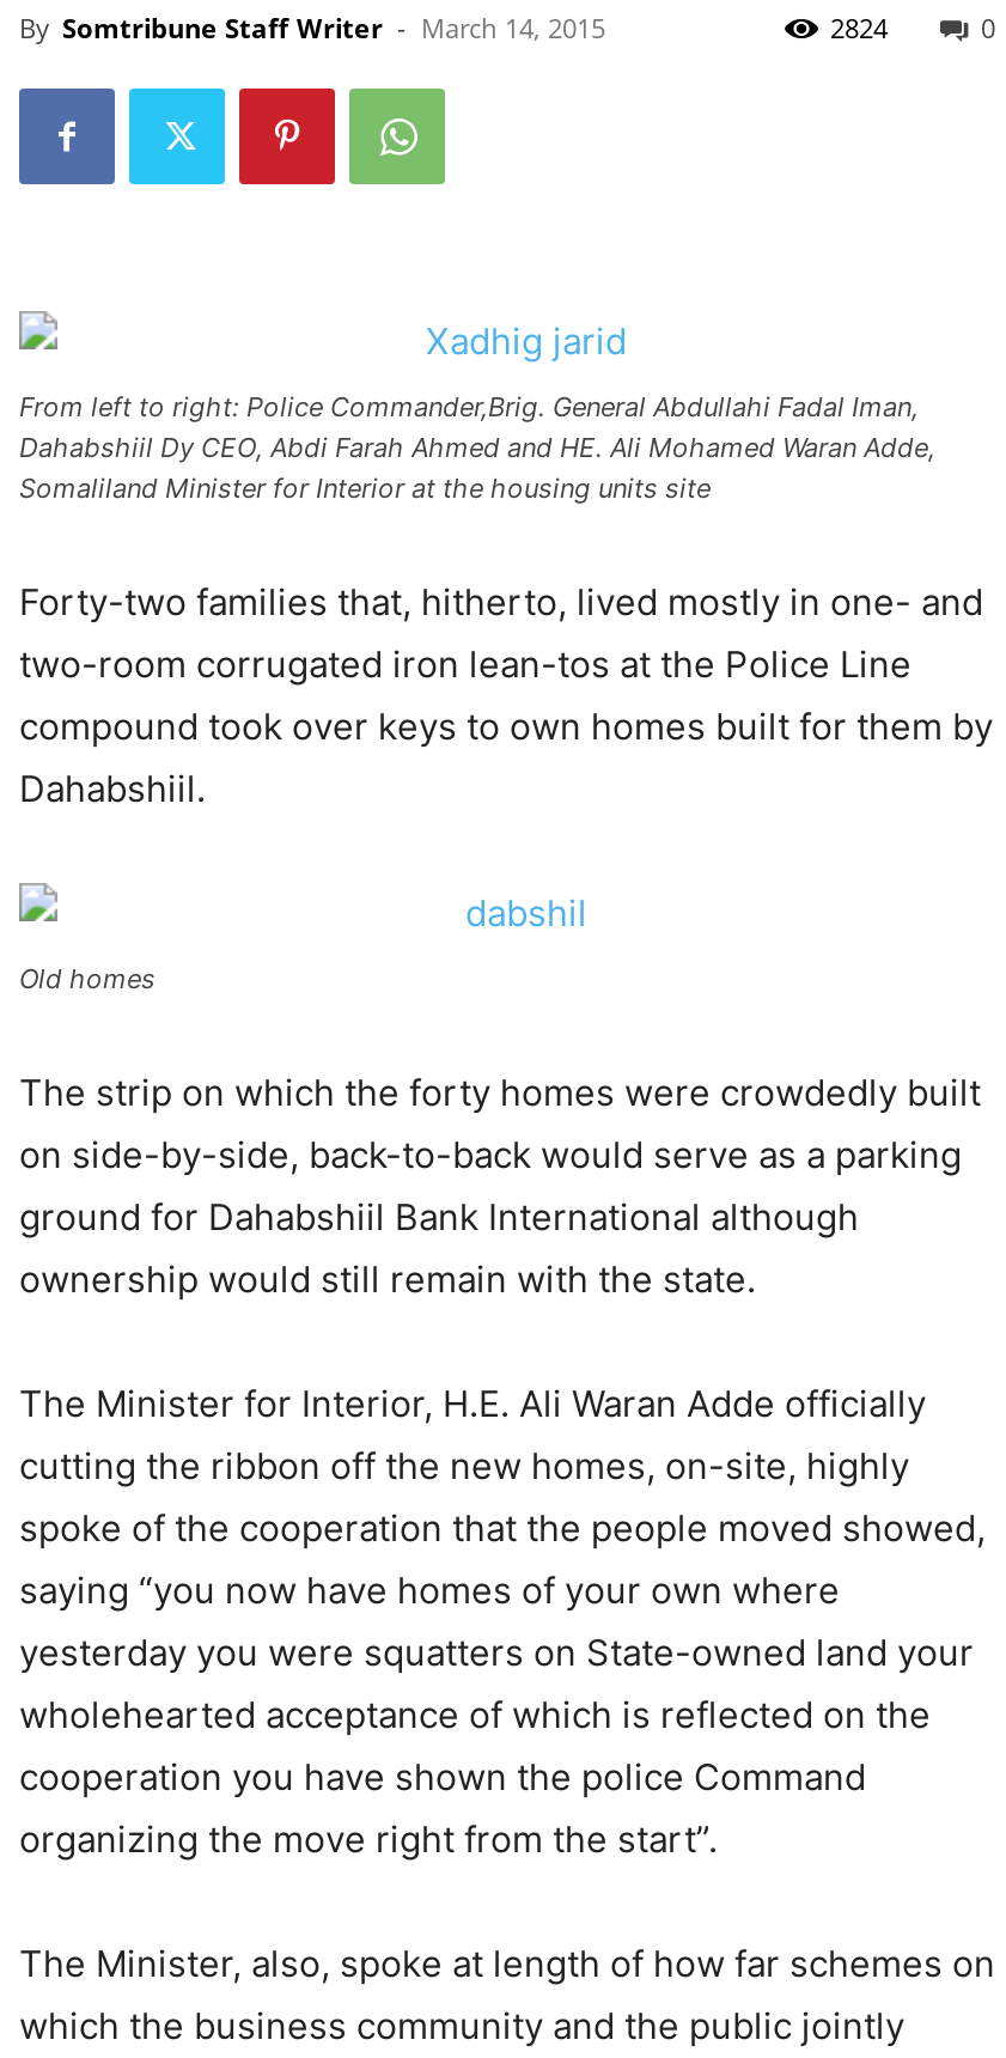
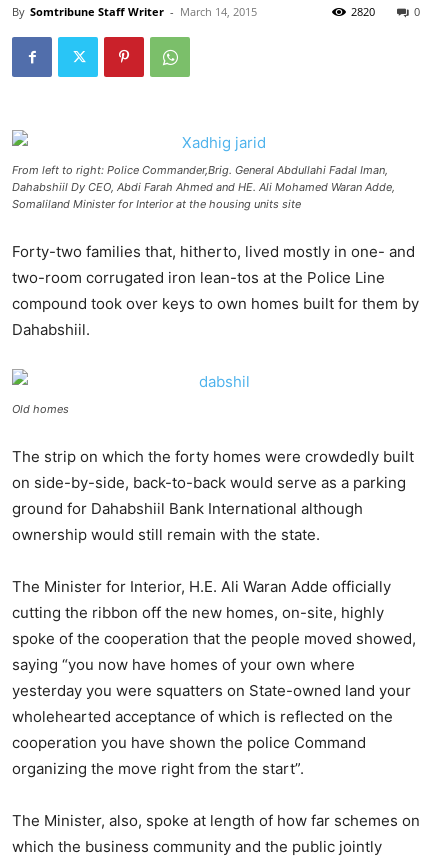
- 2824
+ 2820
